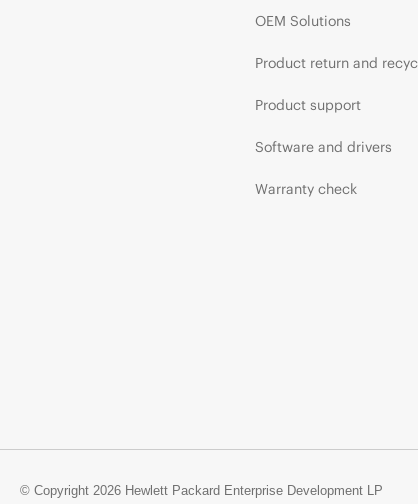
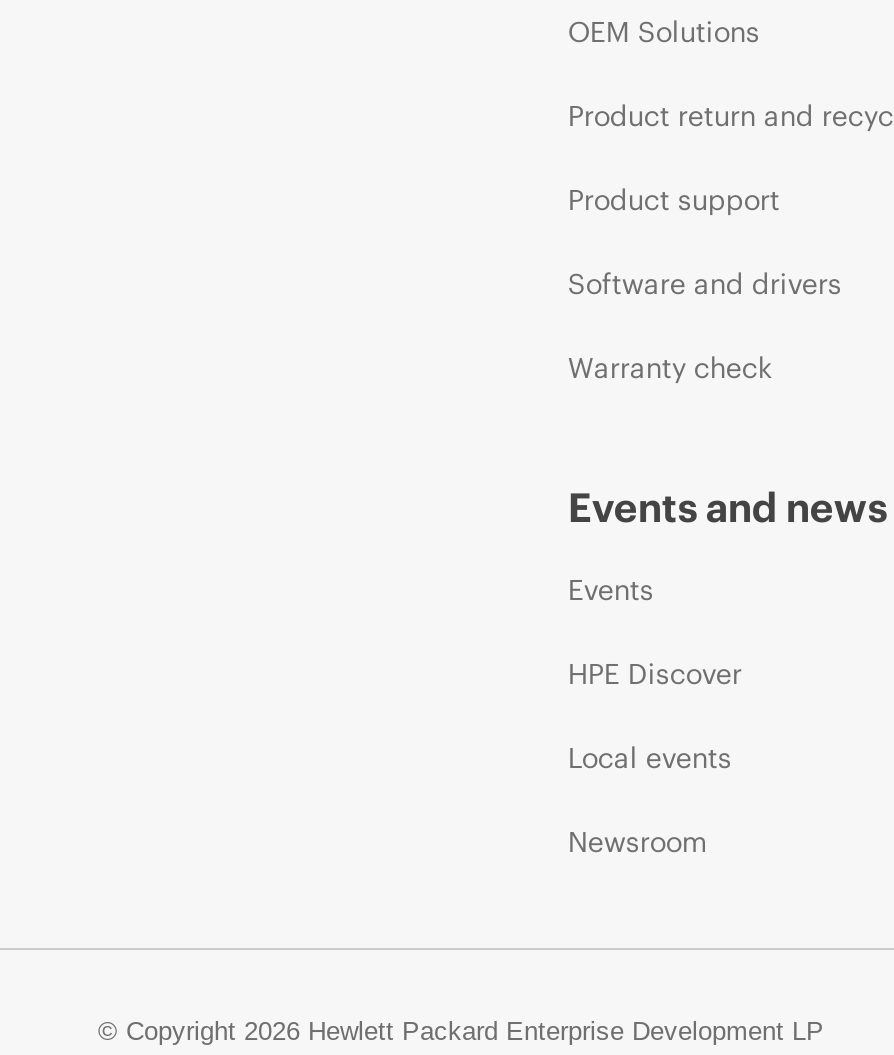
+ Events and news
+ Events
+ HPE Discover
+ Local events
+ Newsroom
